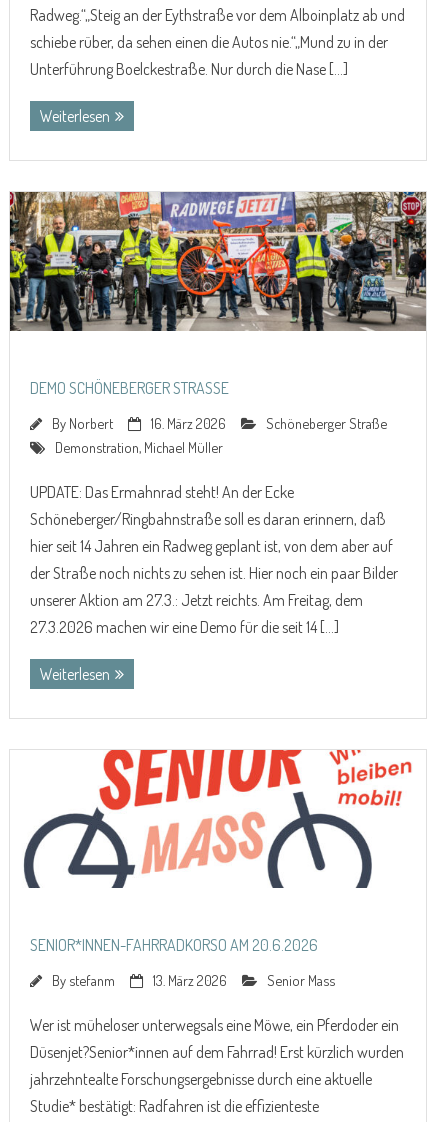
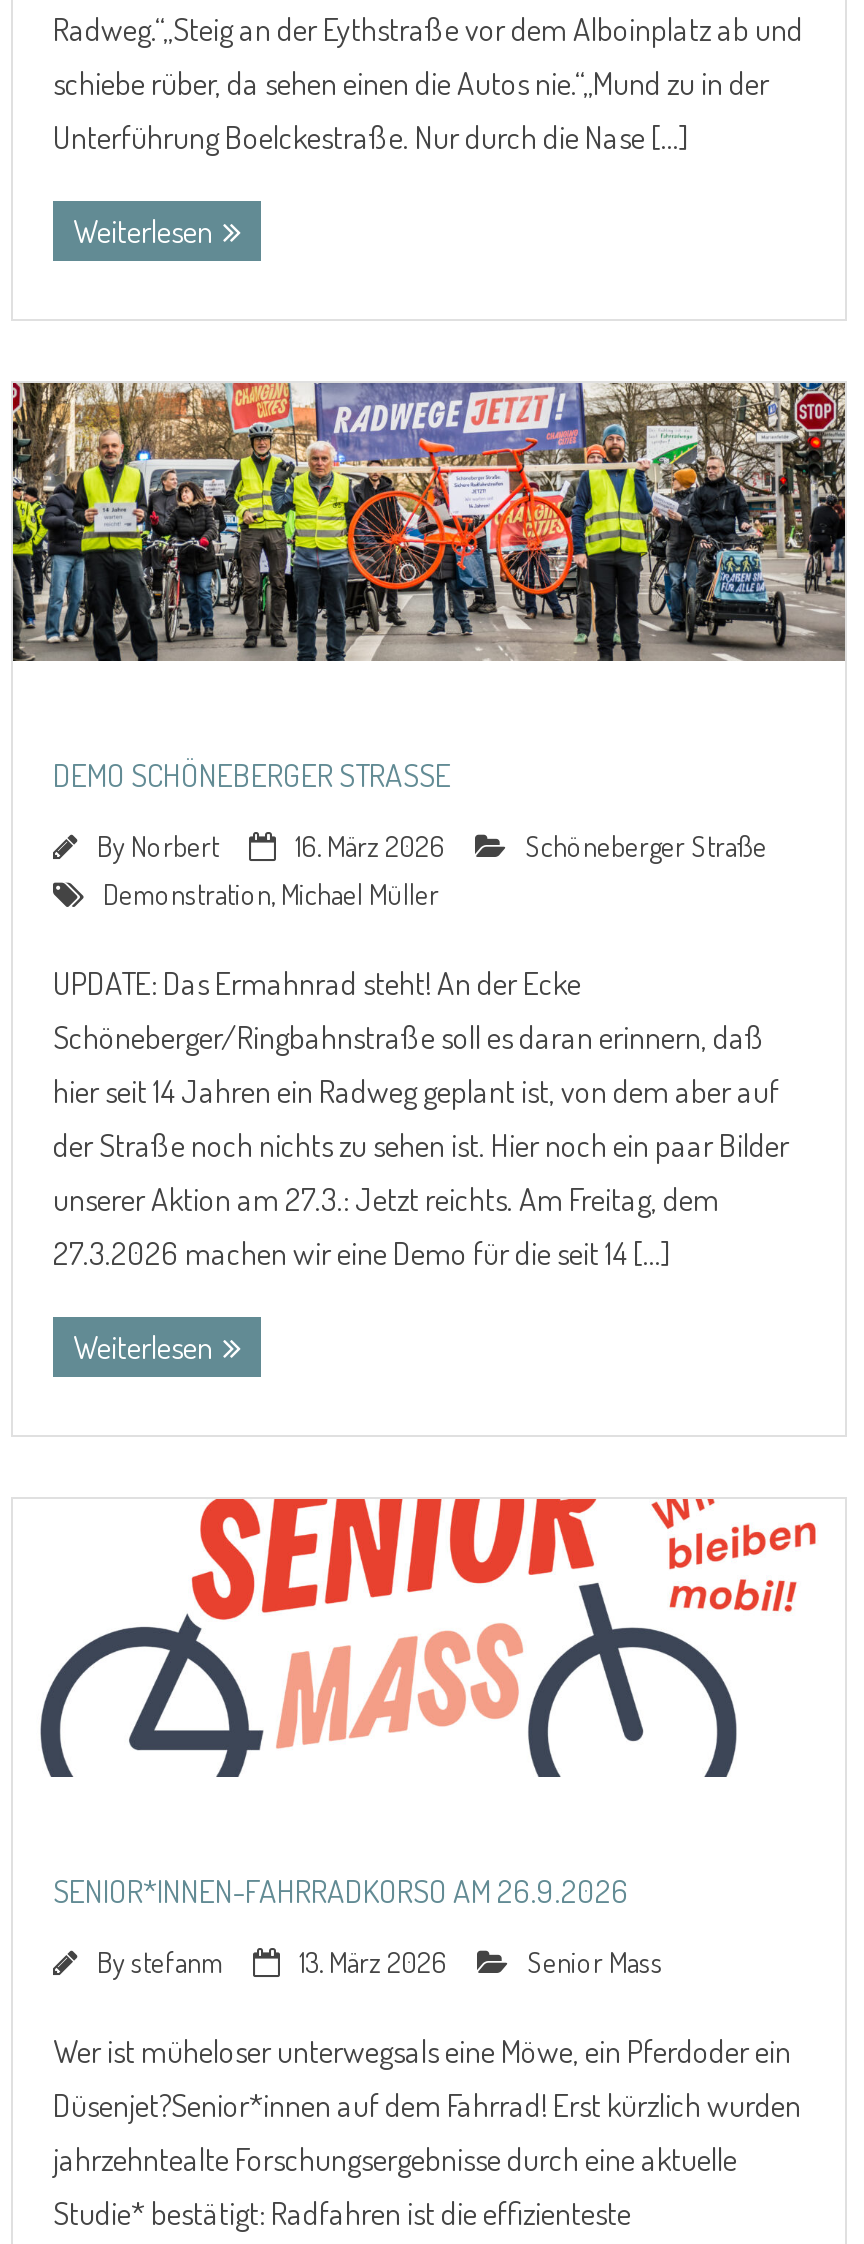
- SENIOR*INNEN-FAHRRADKORSO AM 20.6.2026
+ SENIOR*INNEN-FAHRRADKORSO AM 26.9.2026
